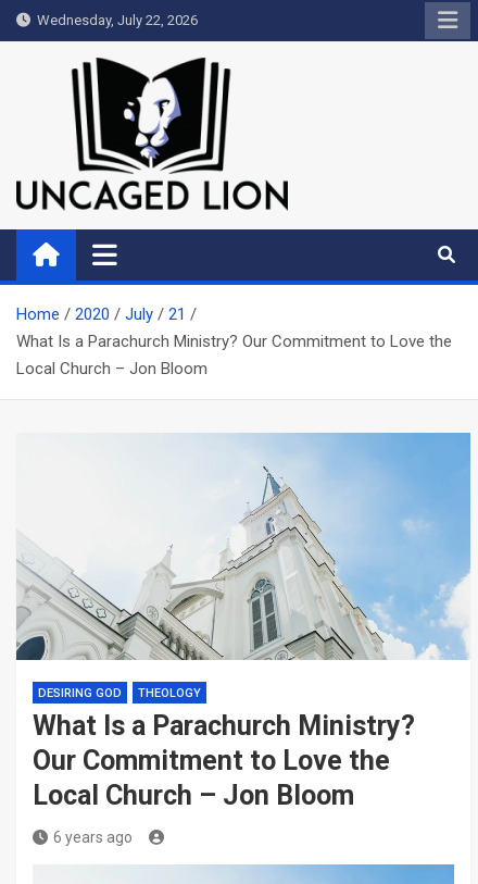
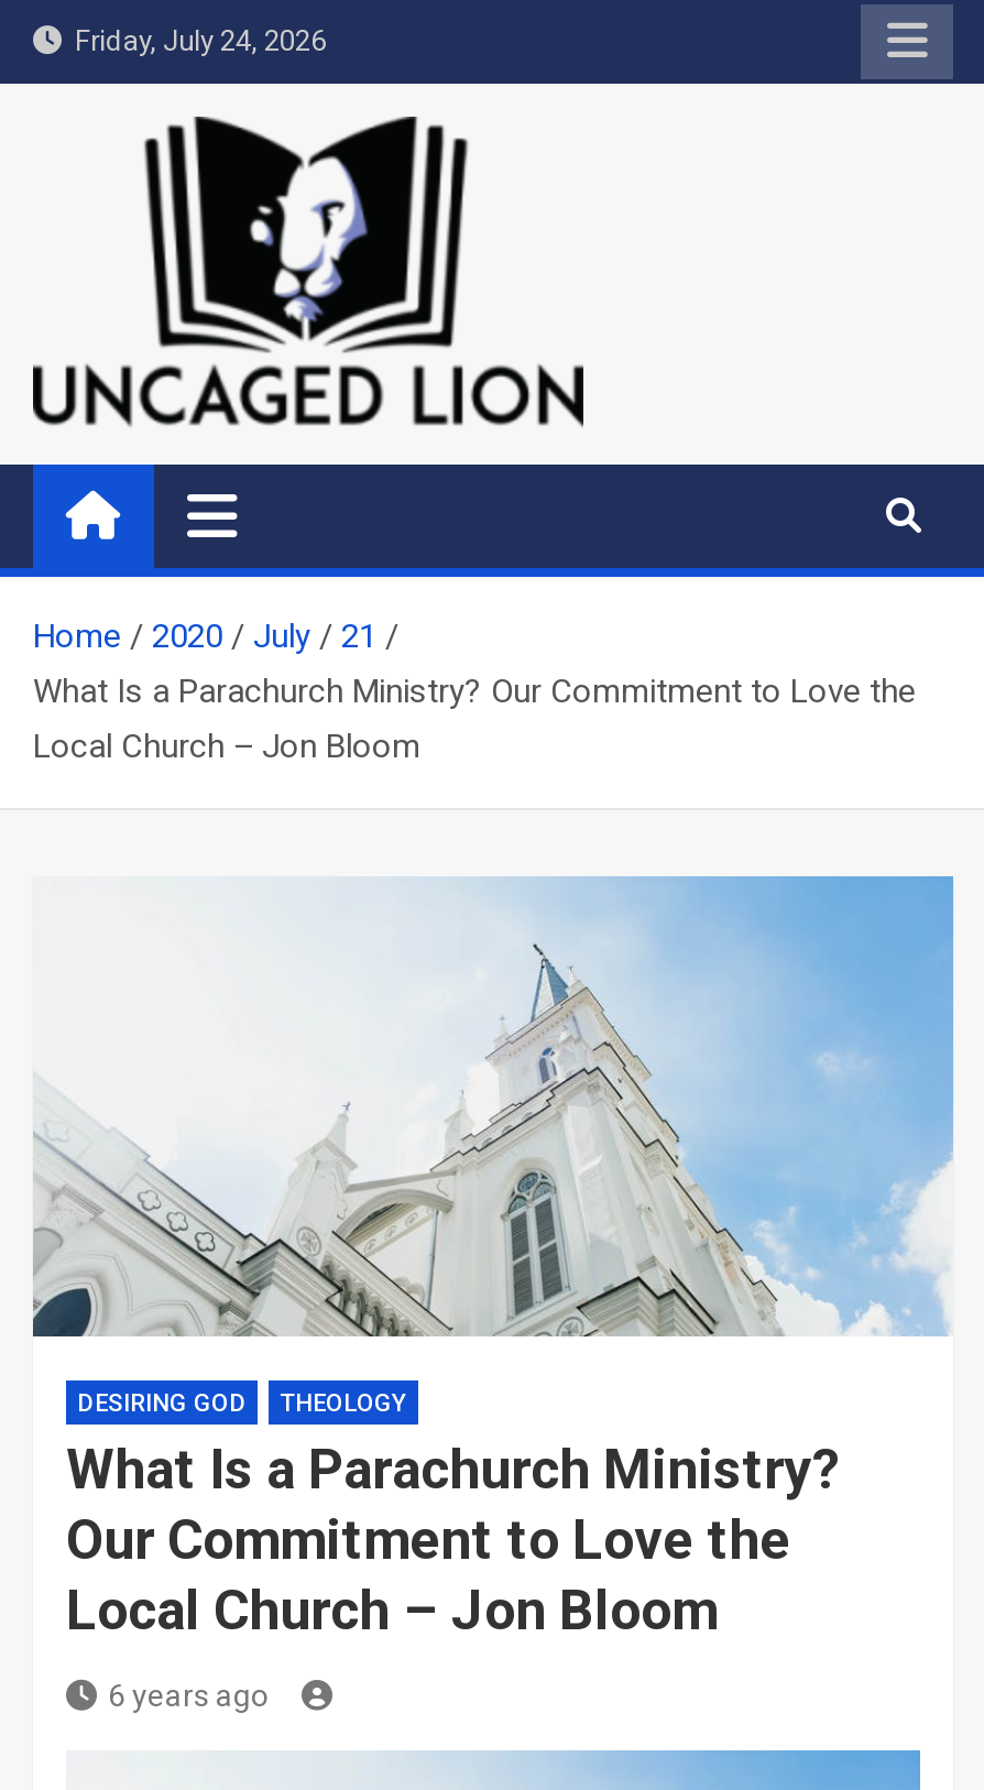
- Wednesday, July 22, 2026
+ Friday, July 24, 2026
